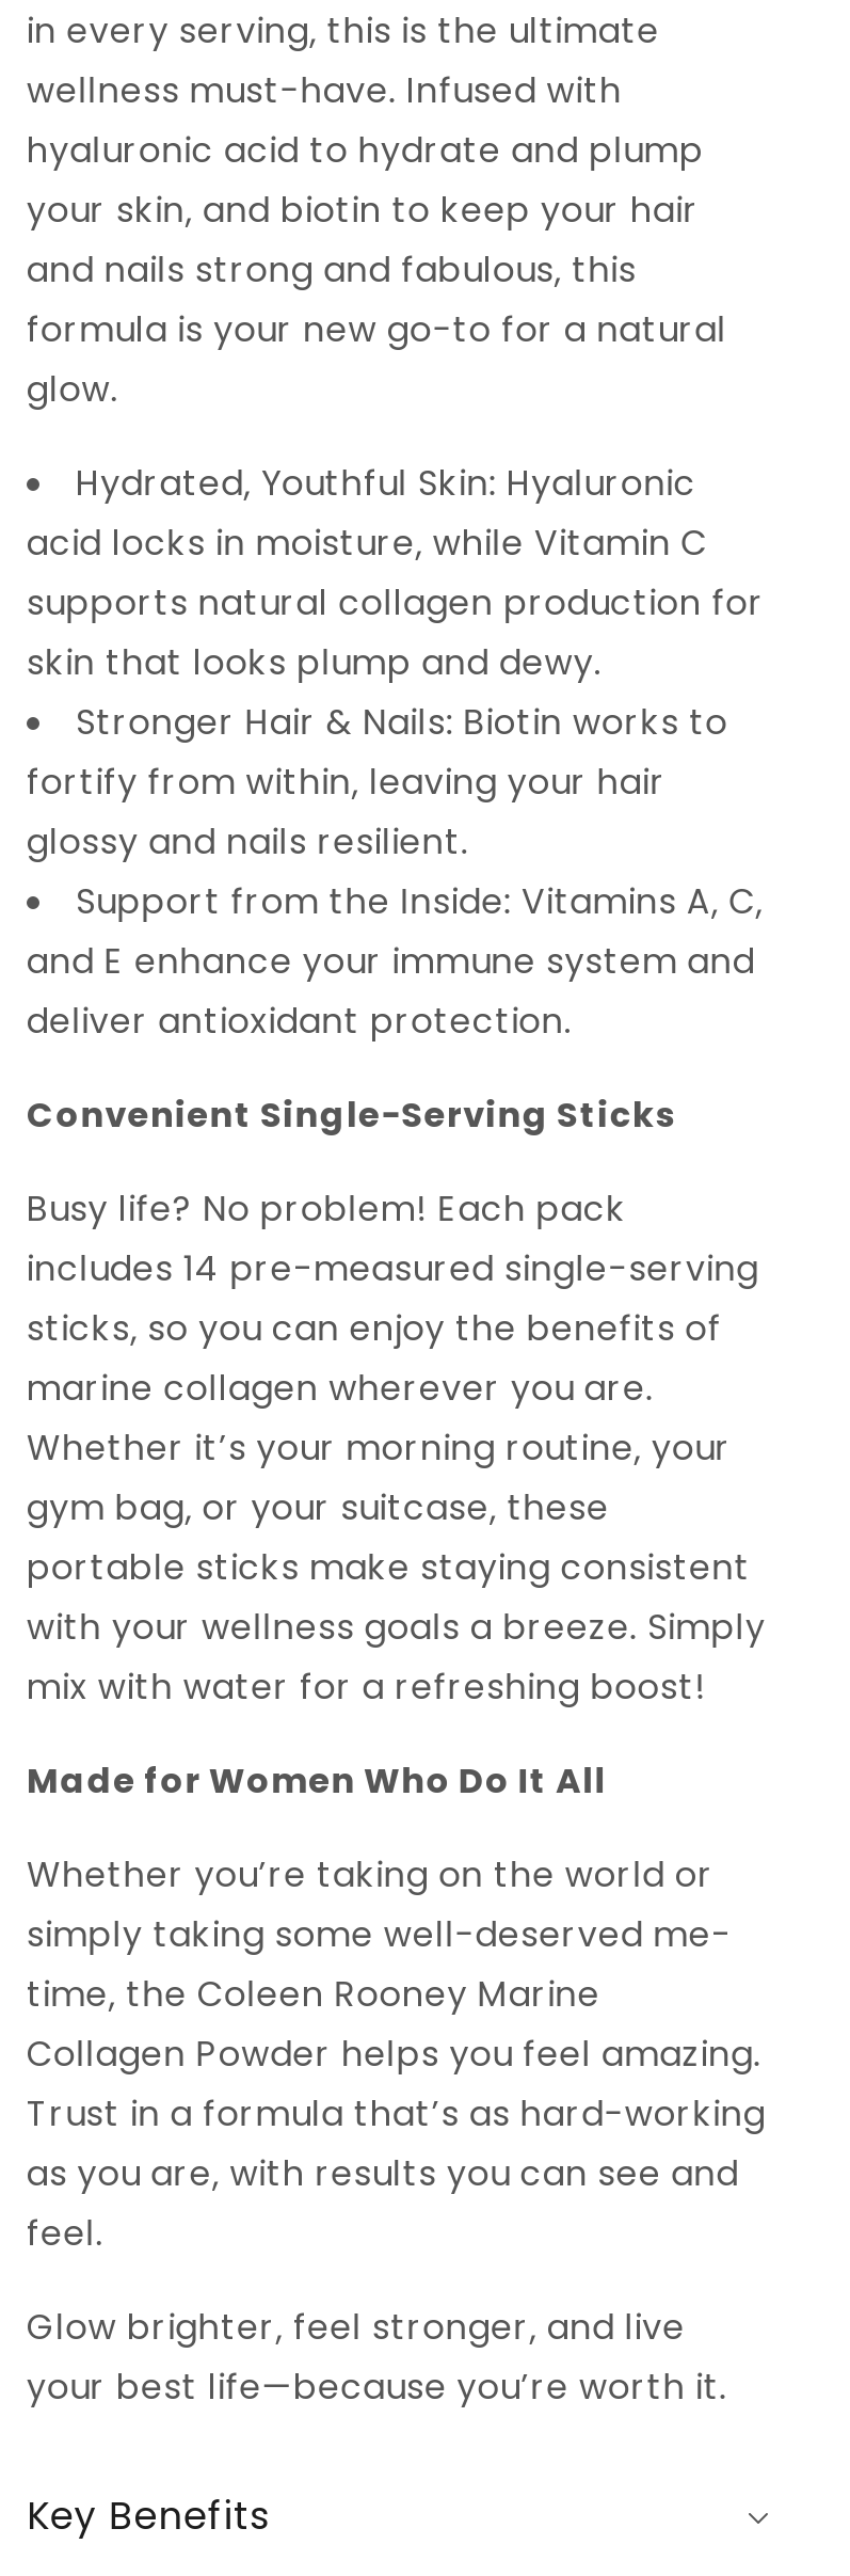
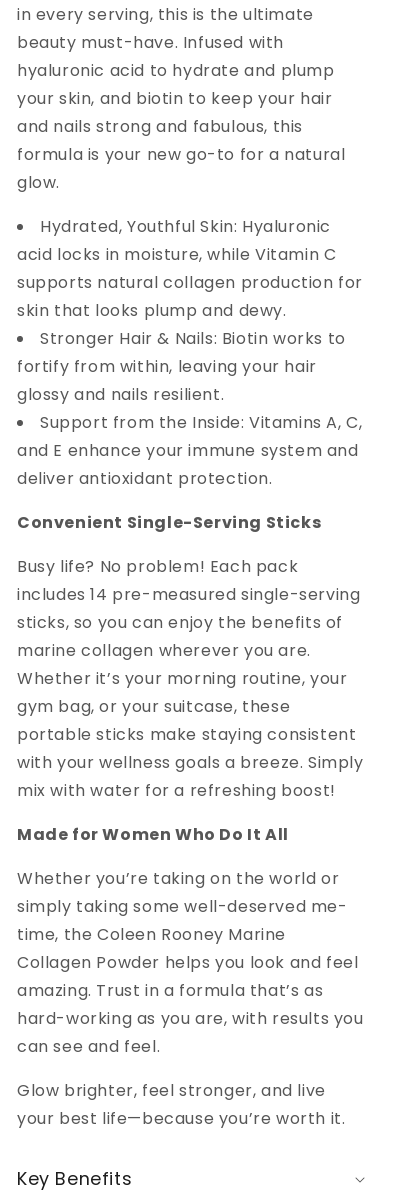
- wellness must-have. Infused with
+ beauty must-have. Infused with

- Collagen Powder helps you feel amazing.
- Trust in a formula that’s as hard-working
- as you are, with results you can see and
- feel.
+ Collagen Powder helps you look and feel
+ amazing. Trust in a formula that’s as
+ hard-working as you are, with results you
+ can see and feel.
